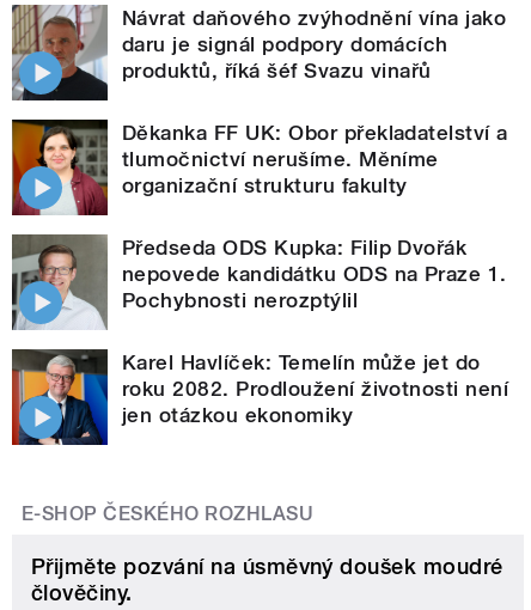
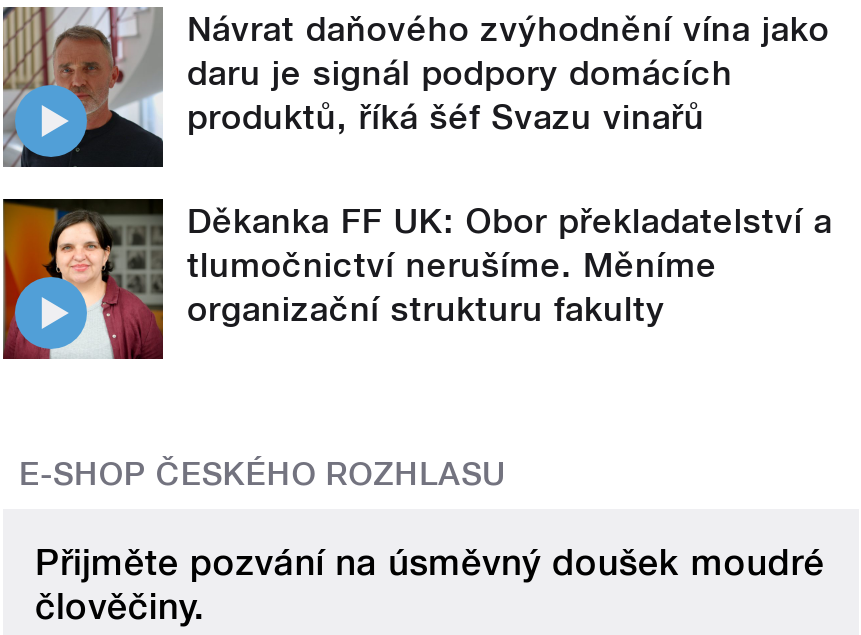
- [image]
- Předseda ODS Kupka: Filip Dvořák
- nepovede kandidátku ODS na Praze 1.
- Pochybnosti nerozptýlil
- Karel Havlíček: Temelín může jet do
- roku 2082. Prodloužení životnosti není
- jen otázkou ekonomiky

- [image]
